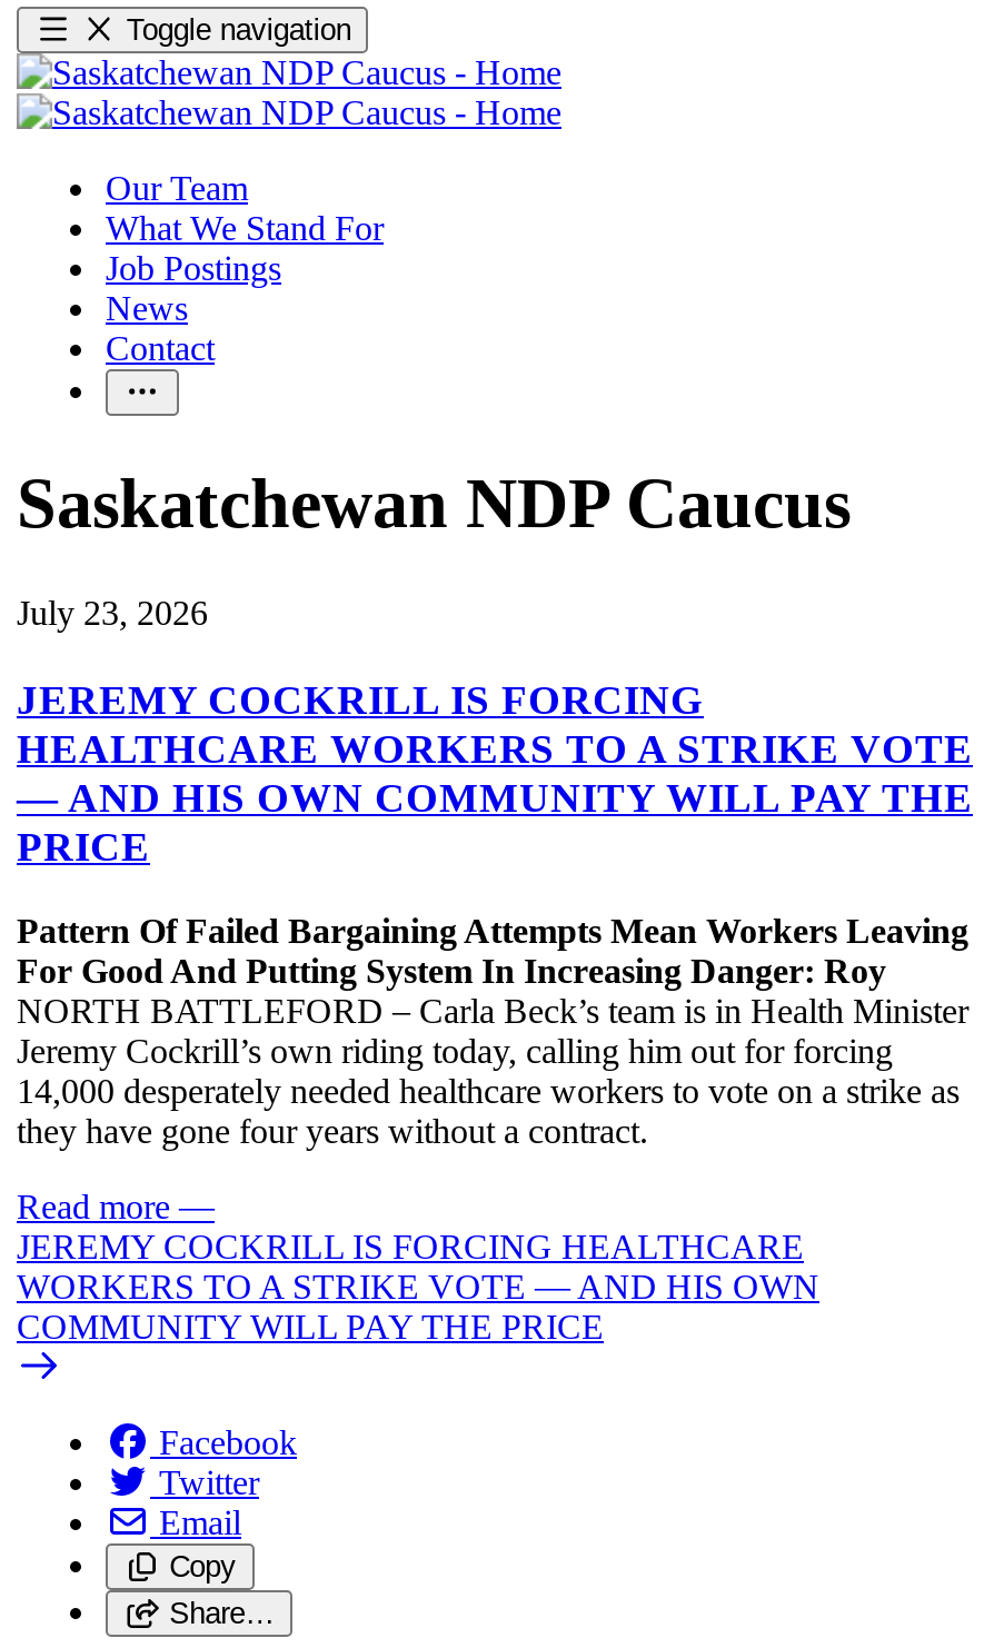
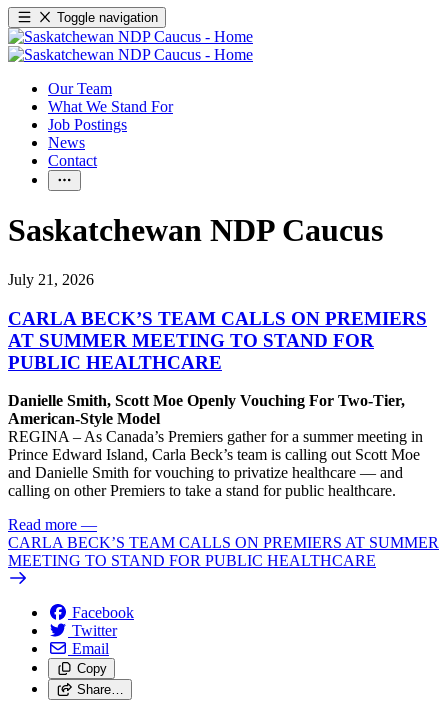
- July 23, 2026
+ July 21, 2026

- JEREMY COCKRILL IS FORCING
- HEALTHCARE WORKERS TO A STRIKE VOTE
- — AND HIS OWN COMMUNITY WILL PAY THE
- PRICE
+ CARLA BECK’S TEAM CALLS ON PREMIERS
+ AT SUMMER MEETING TO STAND FOR
+ PUBLIC HEALTHCARE

- Pattern Of Failed Bargaining Attempts Mean Workers Leaving
- For Good And Putting System In Increasing Danger: Roy
- NORTH BATTLEFORD – Carla Beck’s team is in Health Minister
- Jeremy Cockrill’s own riding today, calling him out for forcing
- 14,000 desperately needed healthcare workers to vote on a strike as
- they have gone four years without a contract.
+ Danielle Smith, Scott Moe Openly Vouching For Two-Tier,
+ American-Style Model
+ REGINA – As Canada’s Premiers gather for a summer meeting in
+ Prince Edward Island, Carla Beck’s team is calling out Scott Moe
+ and Danielle Smith for vouching to privatize healthcare — and
+ calling on other Premiers to take a stand for public healthcare.

- JEREMY COCKRILL IS FORCING HEALTHCARE
- WORKERS TO A STRIKE VOTE — AND HIS OWN
- COMMUNITY WILL PAY THE PRICE
+ CARLA BECK’S TEAM CALLS ON PREMIERS AT SUMMER
+ MEETING TO STAND FOR PUBLIC HEALTHCARE
